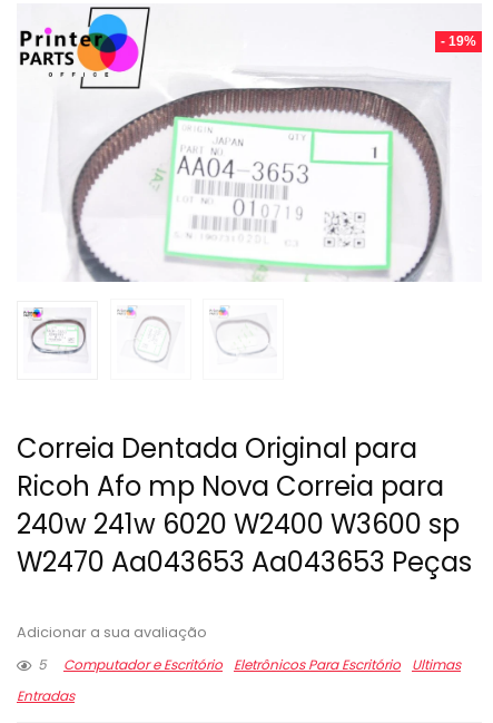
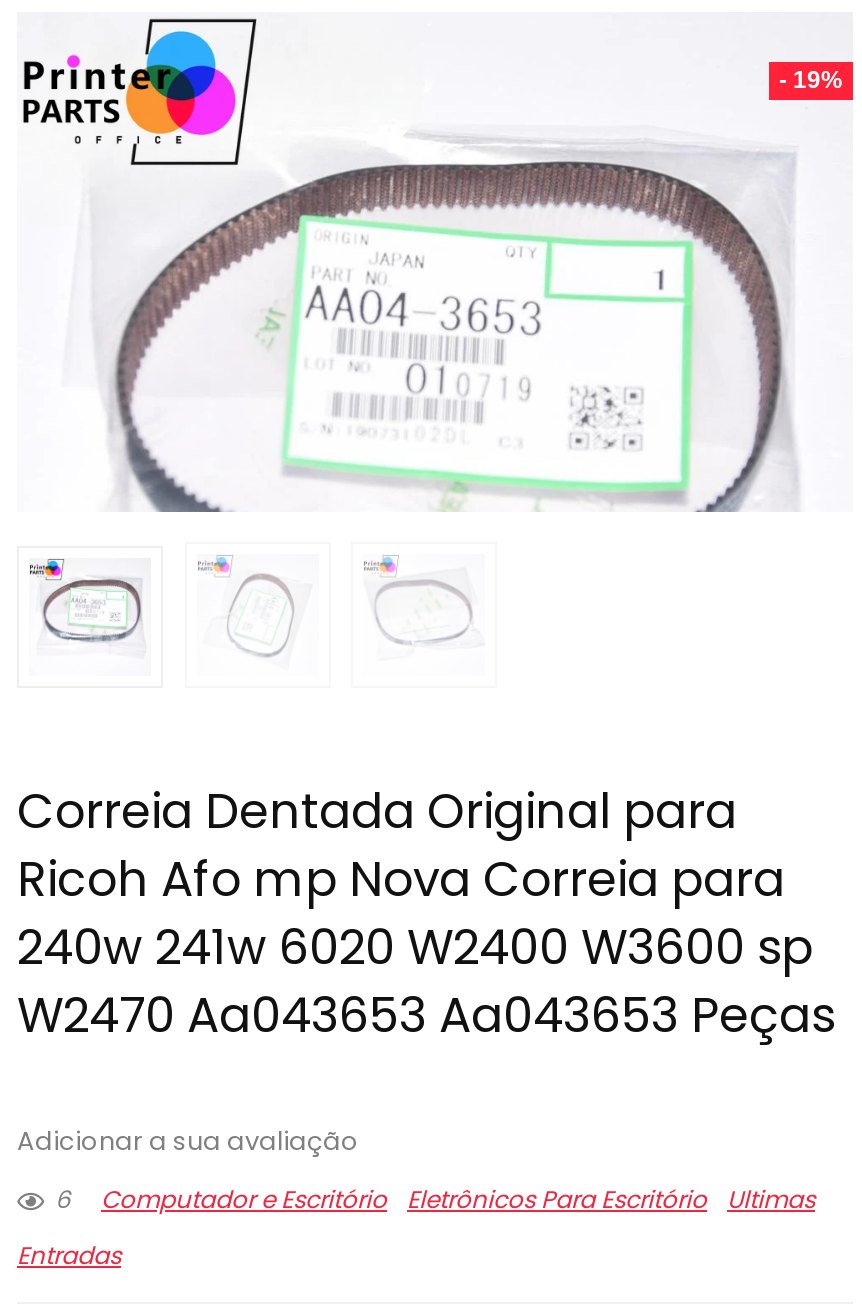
- 5 Computador e Escritório Eletrônicos Para Escritório Ultimas
+ 6 Computador e Escritório Eletrônicos Para Escritório Ultimas
